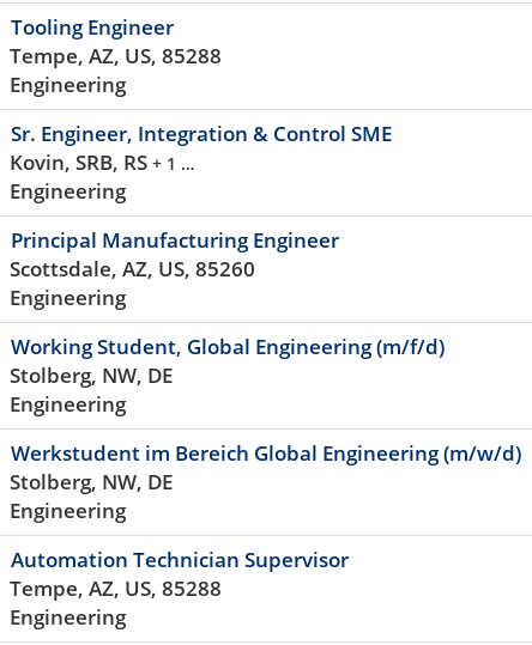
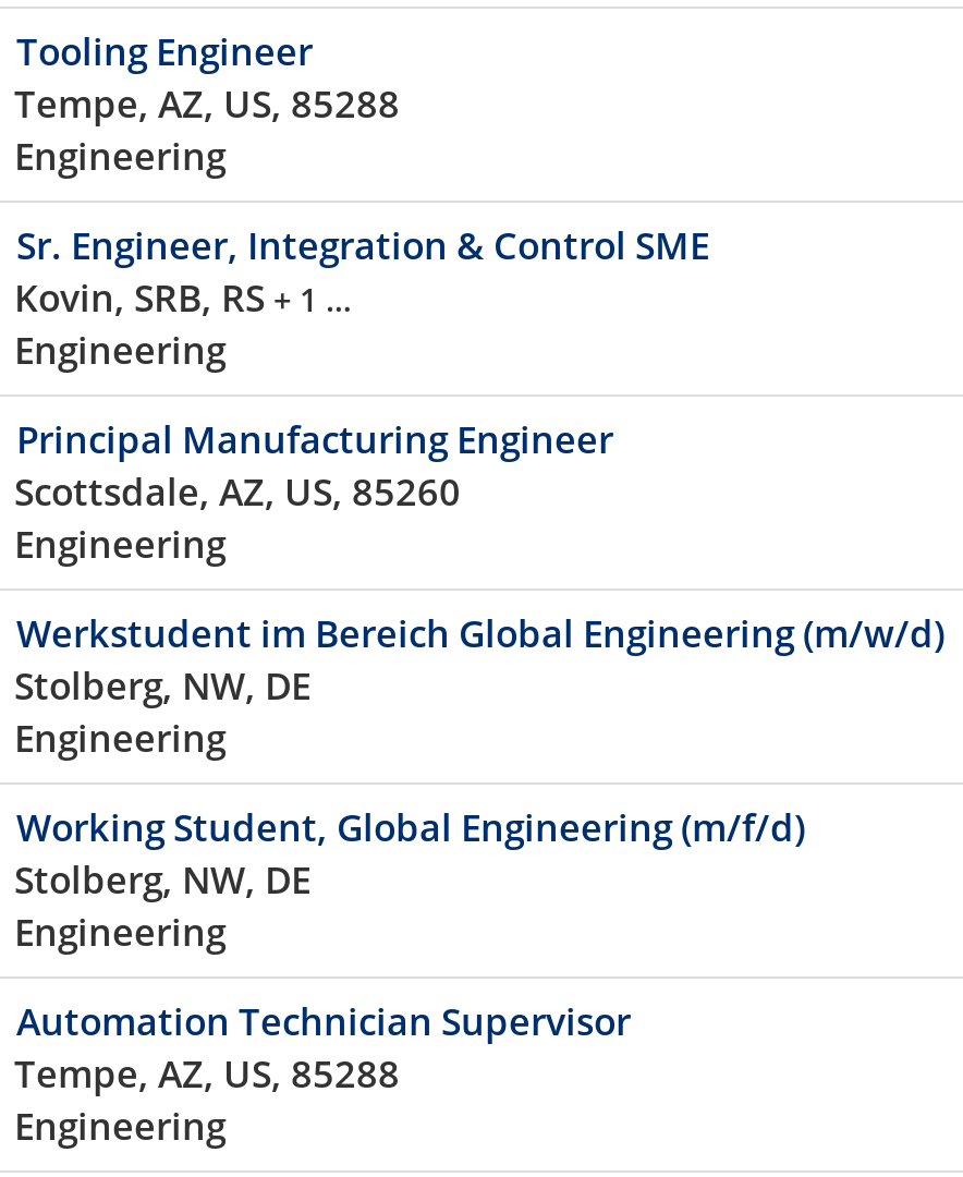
moved down: Working Student, Global Engineering (m/f/d)

moved up: Werkstudent im Bereich Global Engineering (m/w/d)
